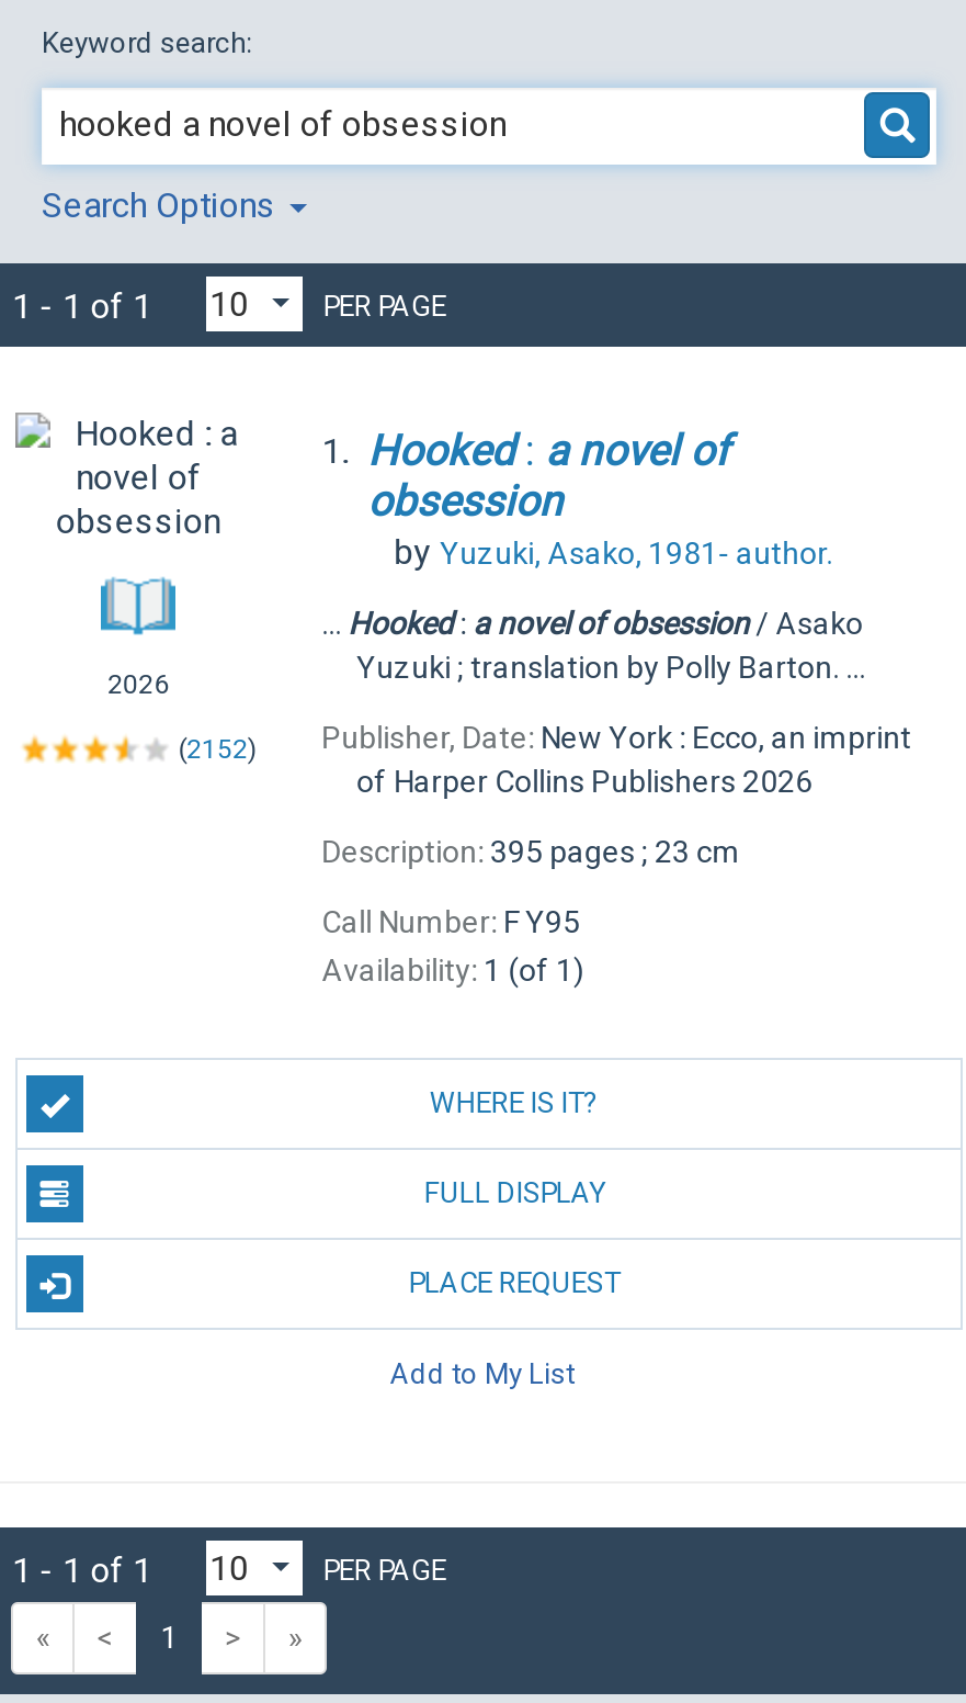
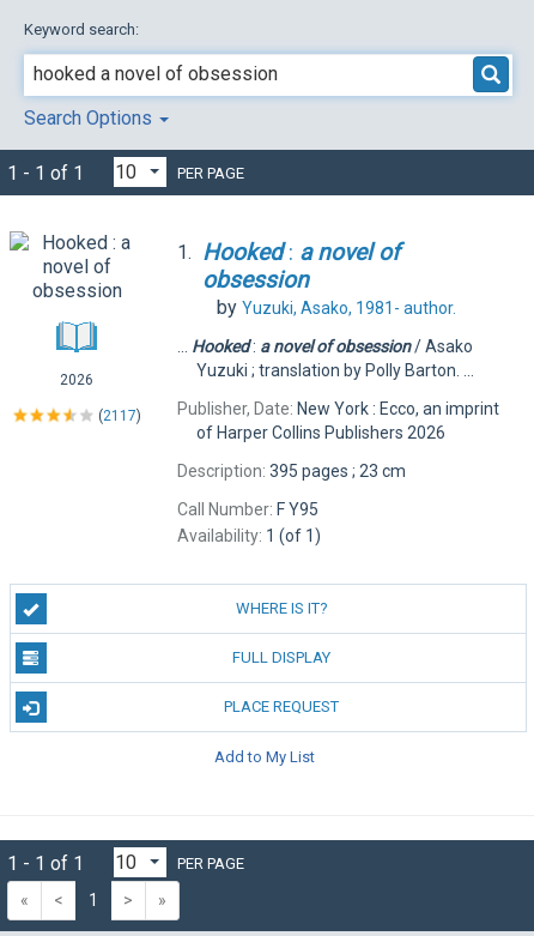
- (2152)
+ (2117)
